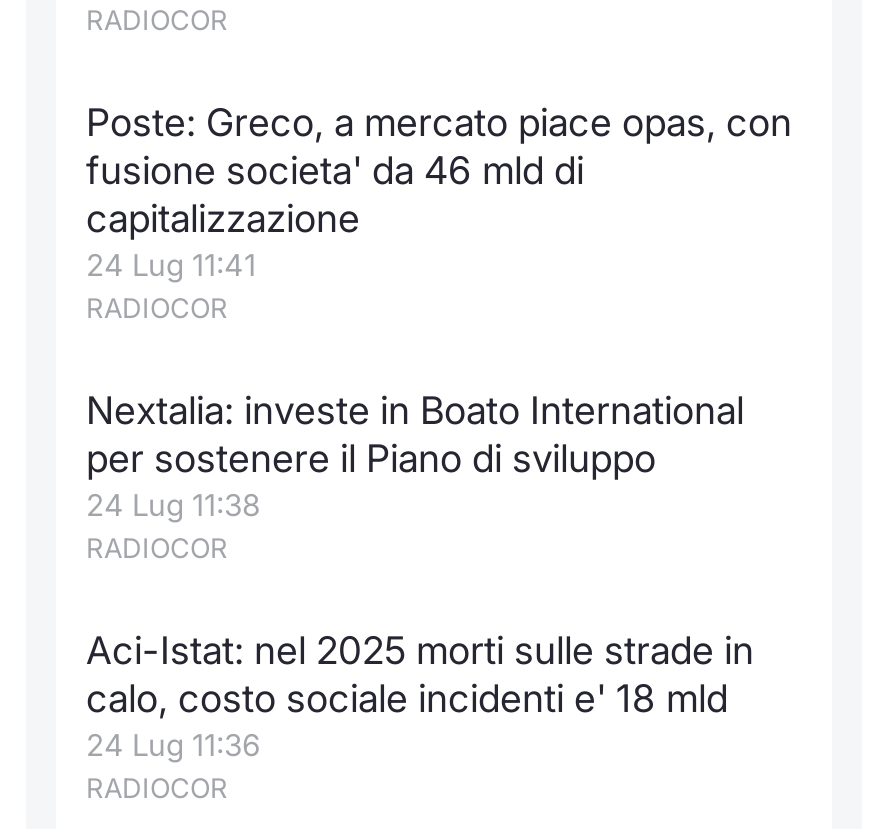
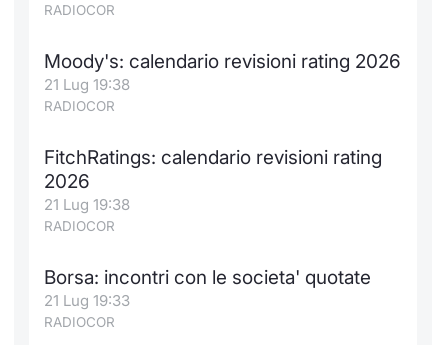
- Poste: Greco, a mercato piace opas, con
- fusione societa' da 46 mld di
- capitalizzazione
- 24 Lug 11:41
+ Moody's: calendario revisioni rating 2026
+ 21 Lug 19:38

- Nextalia: investe in Boato International
- per sostenere il Piano di sviluppo
- 24 Lug 11:38
+ FitchRatings: calendario revisioni rating
+ 2026
+ 21 Lug 19:38

- Aci-Istat: nel 2025 morti sulle strade in
- calo, costo sociale incidenti e' 18 mld
- 24 Lug 11:36
+ Borsa: incontri con le societa' quotate
+ 21 Lug 19:33
